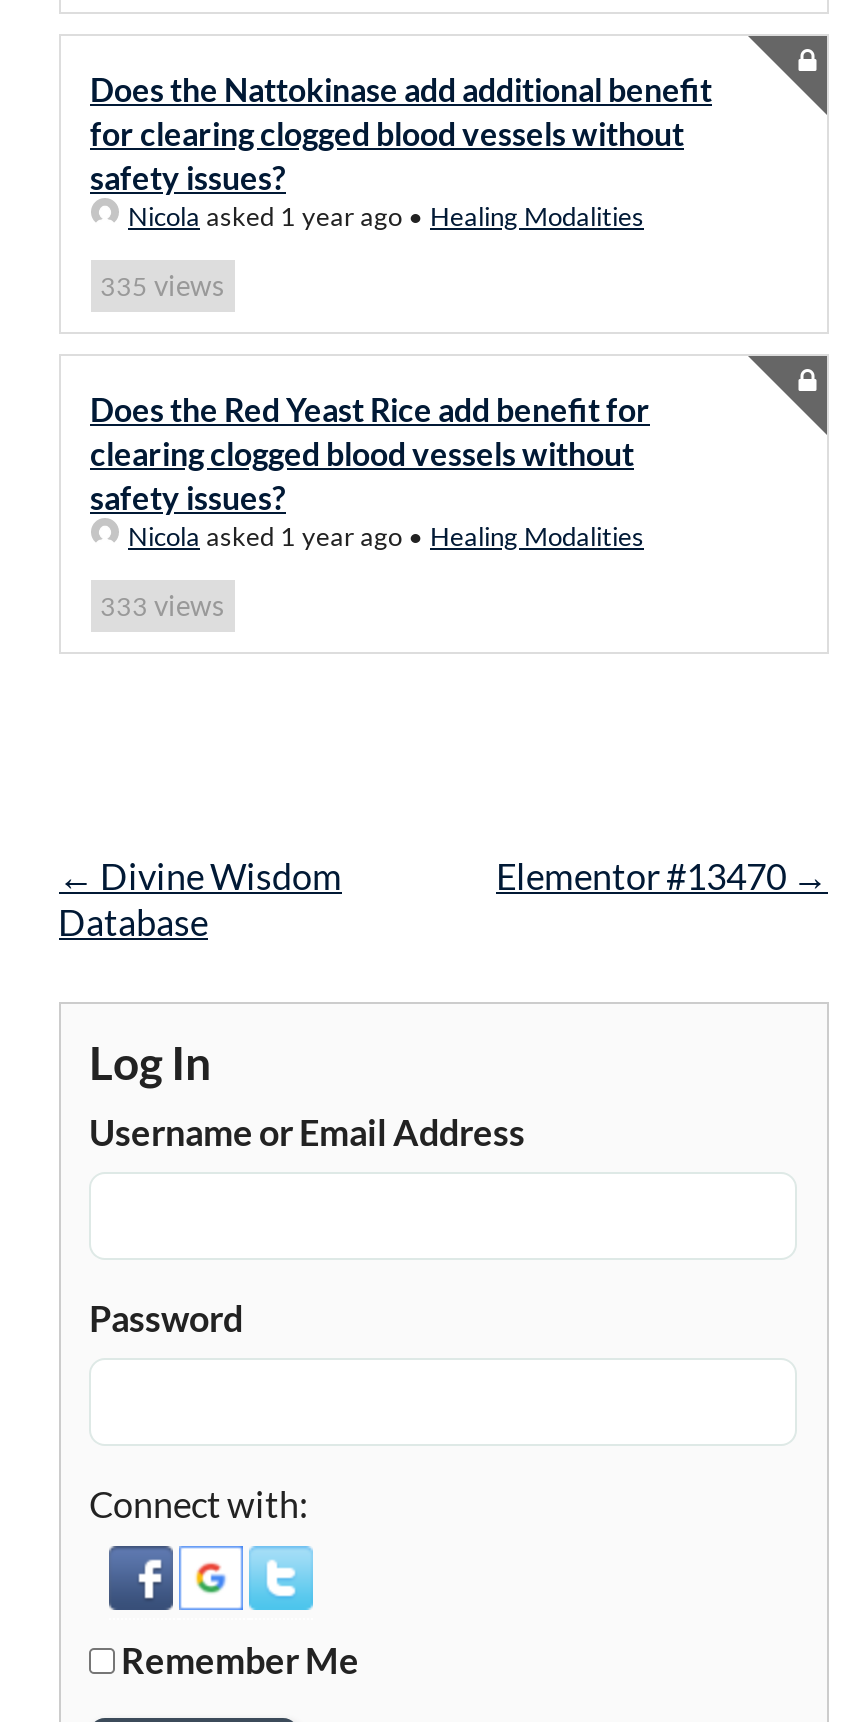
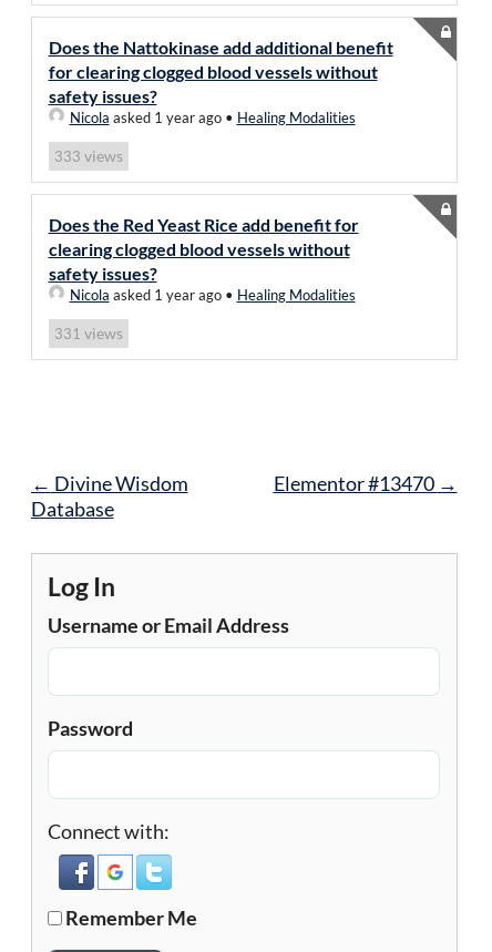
- 335 views
+ 333 views

- 333 views
+ 331 views
